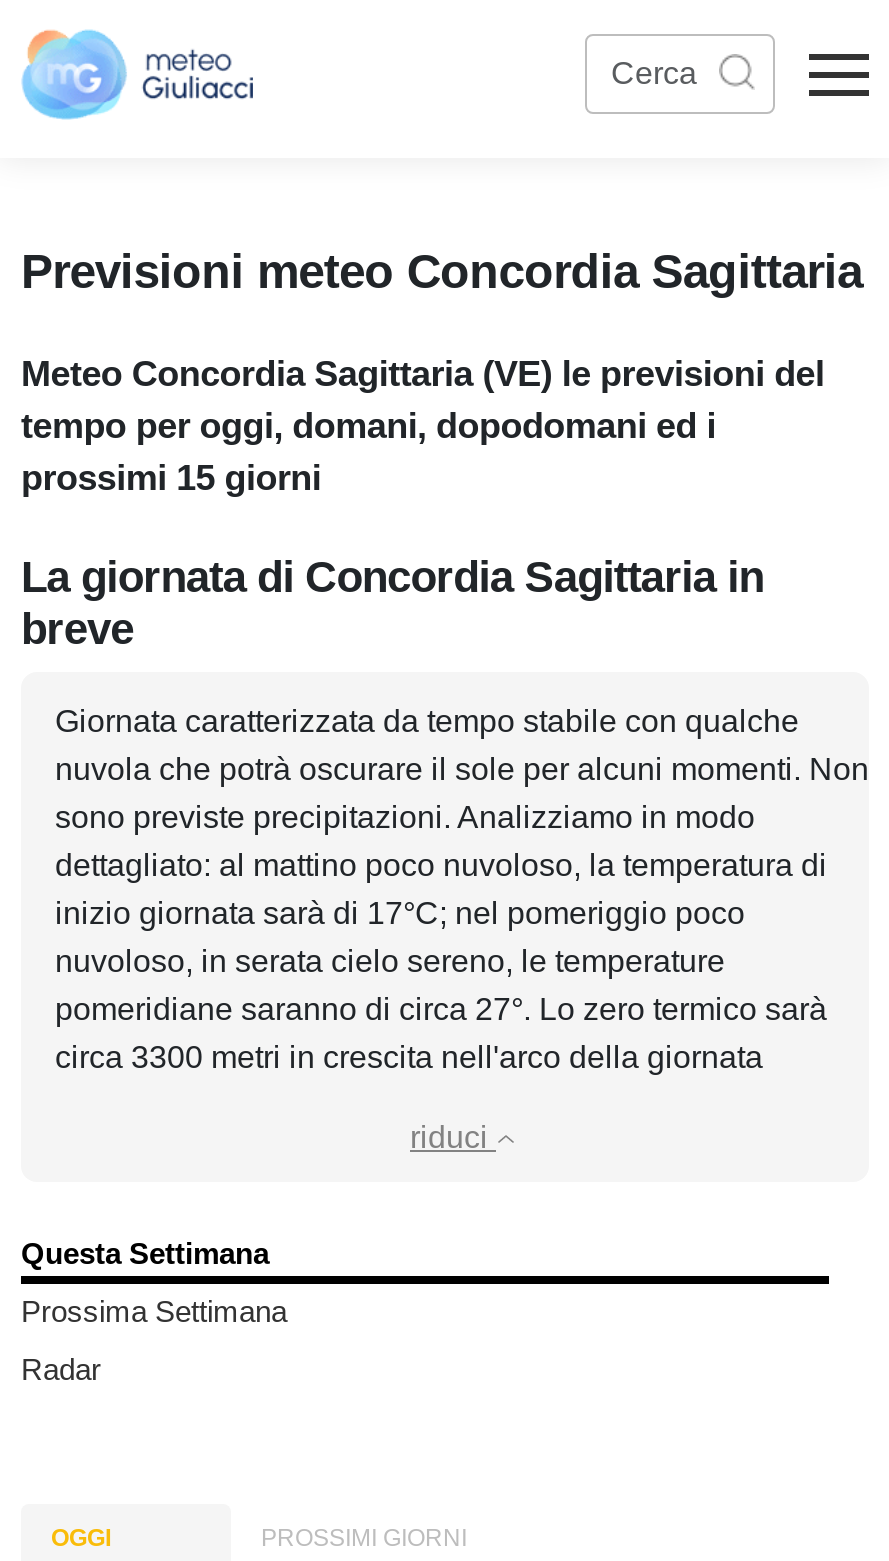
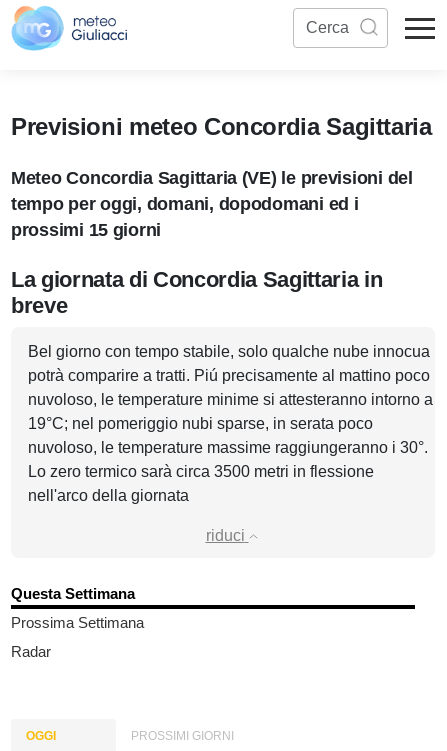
- Giornata caratterizzata da tempo stabile con qualche
- nuvola che potrà oscurare il sole per alcuni momenti. Non
- sono previste precipitazioni. Analizziamo in modo
- dettagliato: al mattino poco nuvoloso, la temperatura di
- inizio giornata sarà di 17°C; nel pomeriggio poco
- nuvoloso, in serata cielo sereno, le temperature
- pomeridiane saranno di circa 27°. Lo zero termico sarà
- circa 3300 metri in crescita nell'arco della giornata
+ Bel giorno con tempo stabile, solo qualche nube innocua
+ potrà comparire a tratti. Piú precisamente al mattino poco
+ nuvoloso, le temperature minime si attesteranno intorno a
+ 19°C; nel pomeriggio nubi sparse, in serata poco
+ nuvoloso, le temperature massime raggiungeranno i 30°.
+ Lo zero termico sarà circa 3500 metri in flessione
+ nell'arco della giornata
